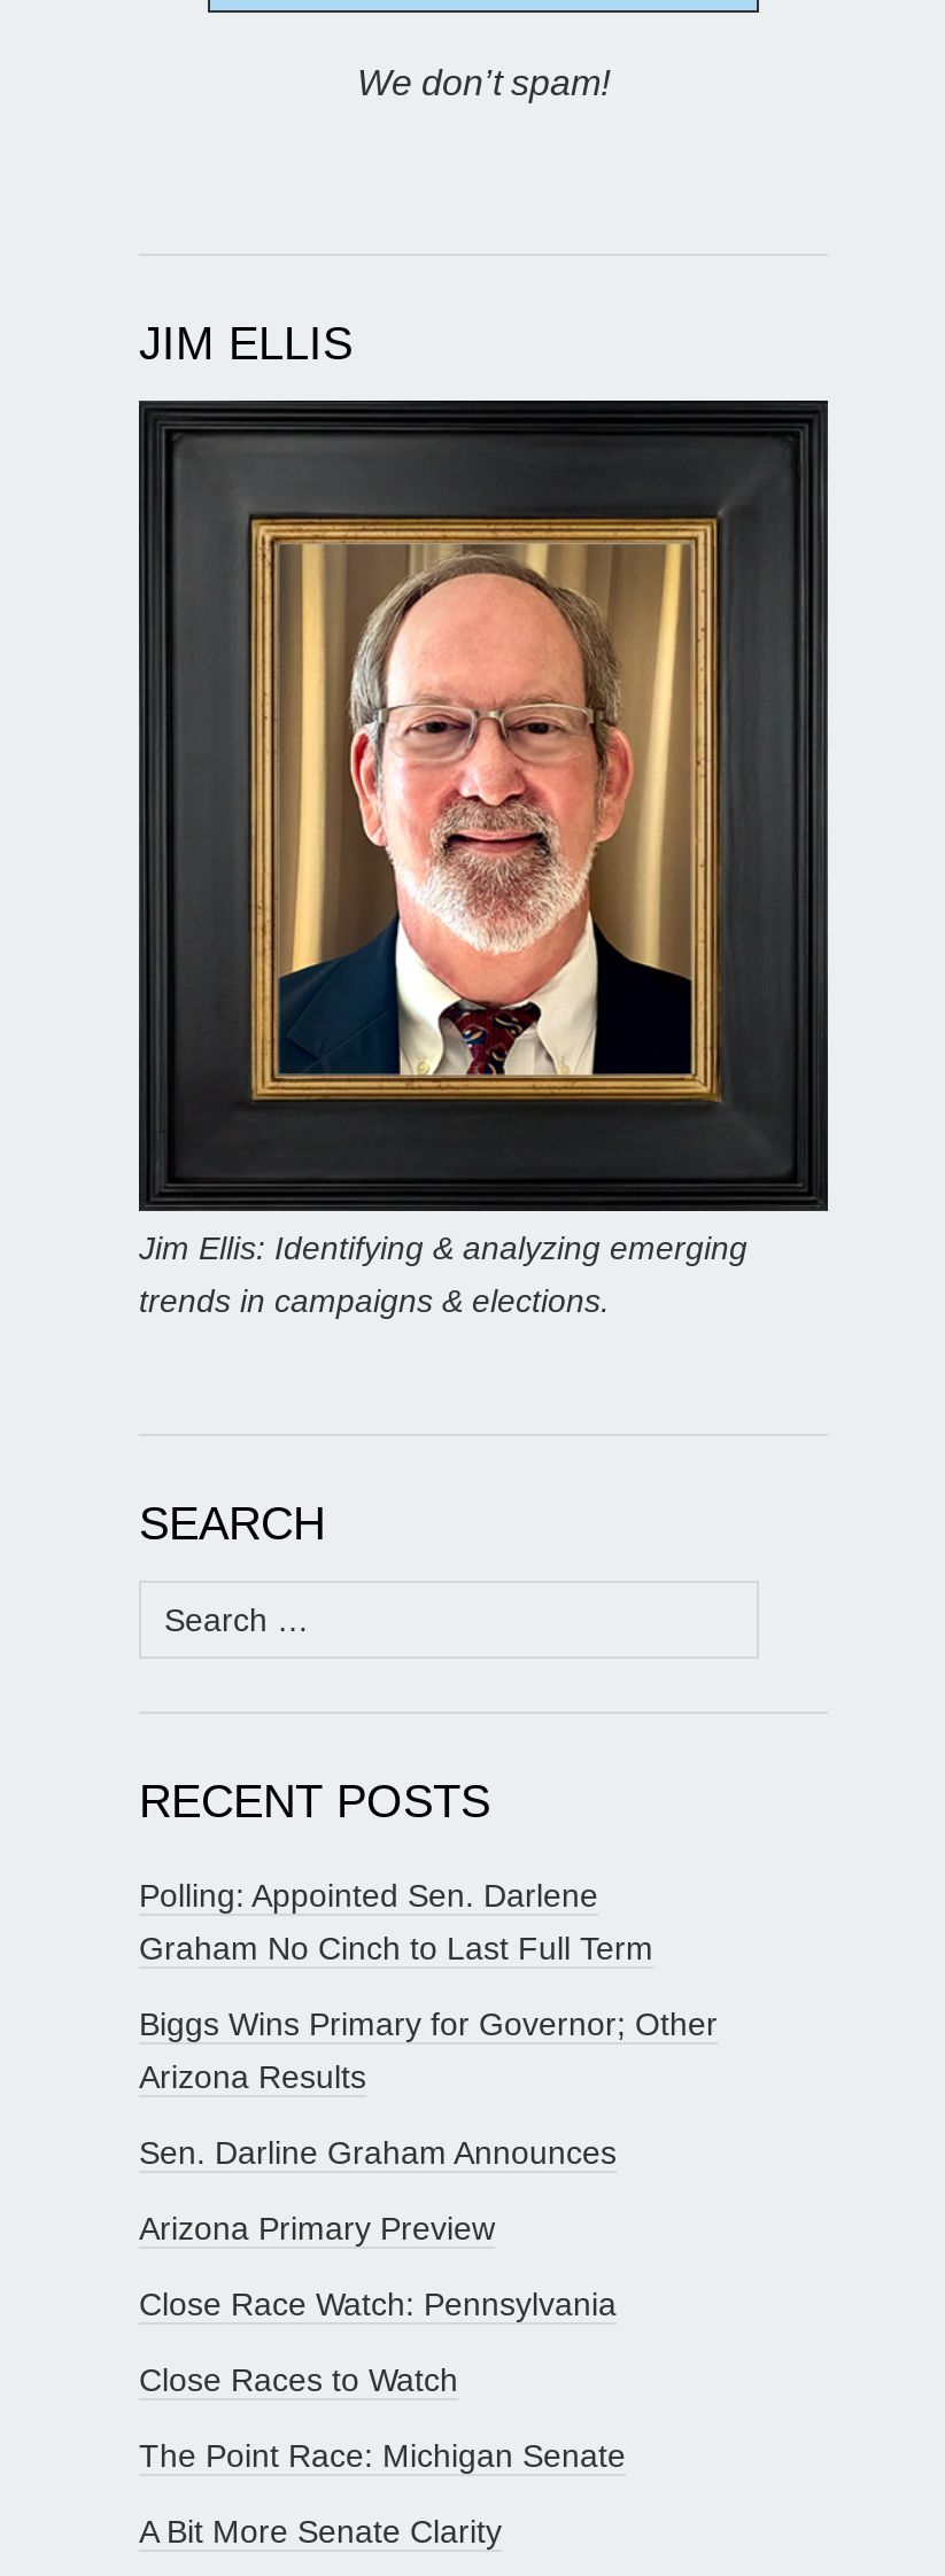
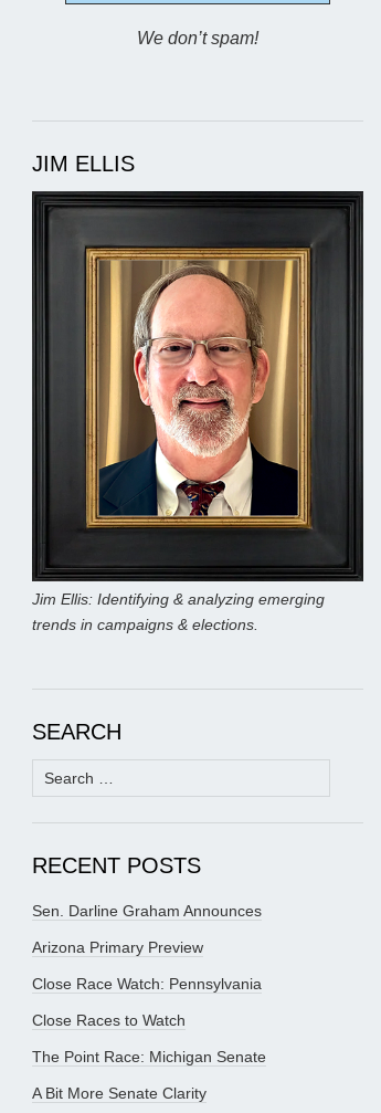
- Polling: Appointed Sen. Darlene
- Graham No Cinch to Last Full Term
- Biggs Wins Primary for Governor; Other
- Arizona Results
